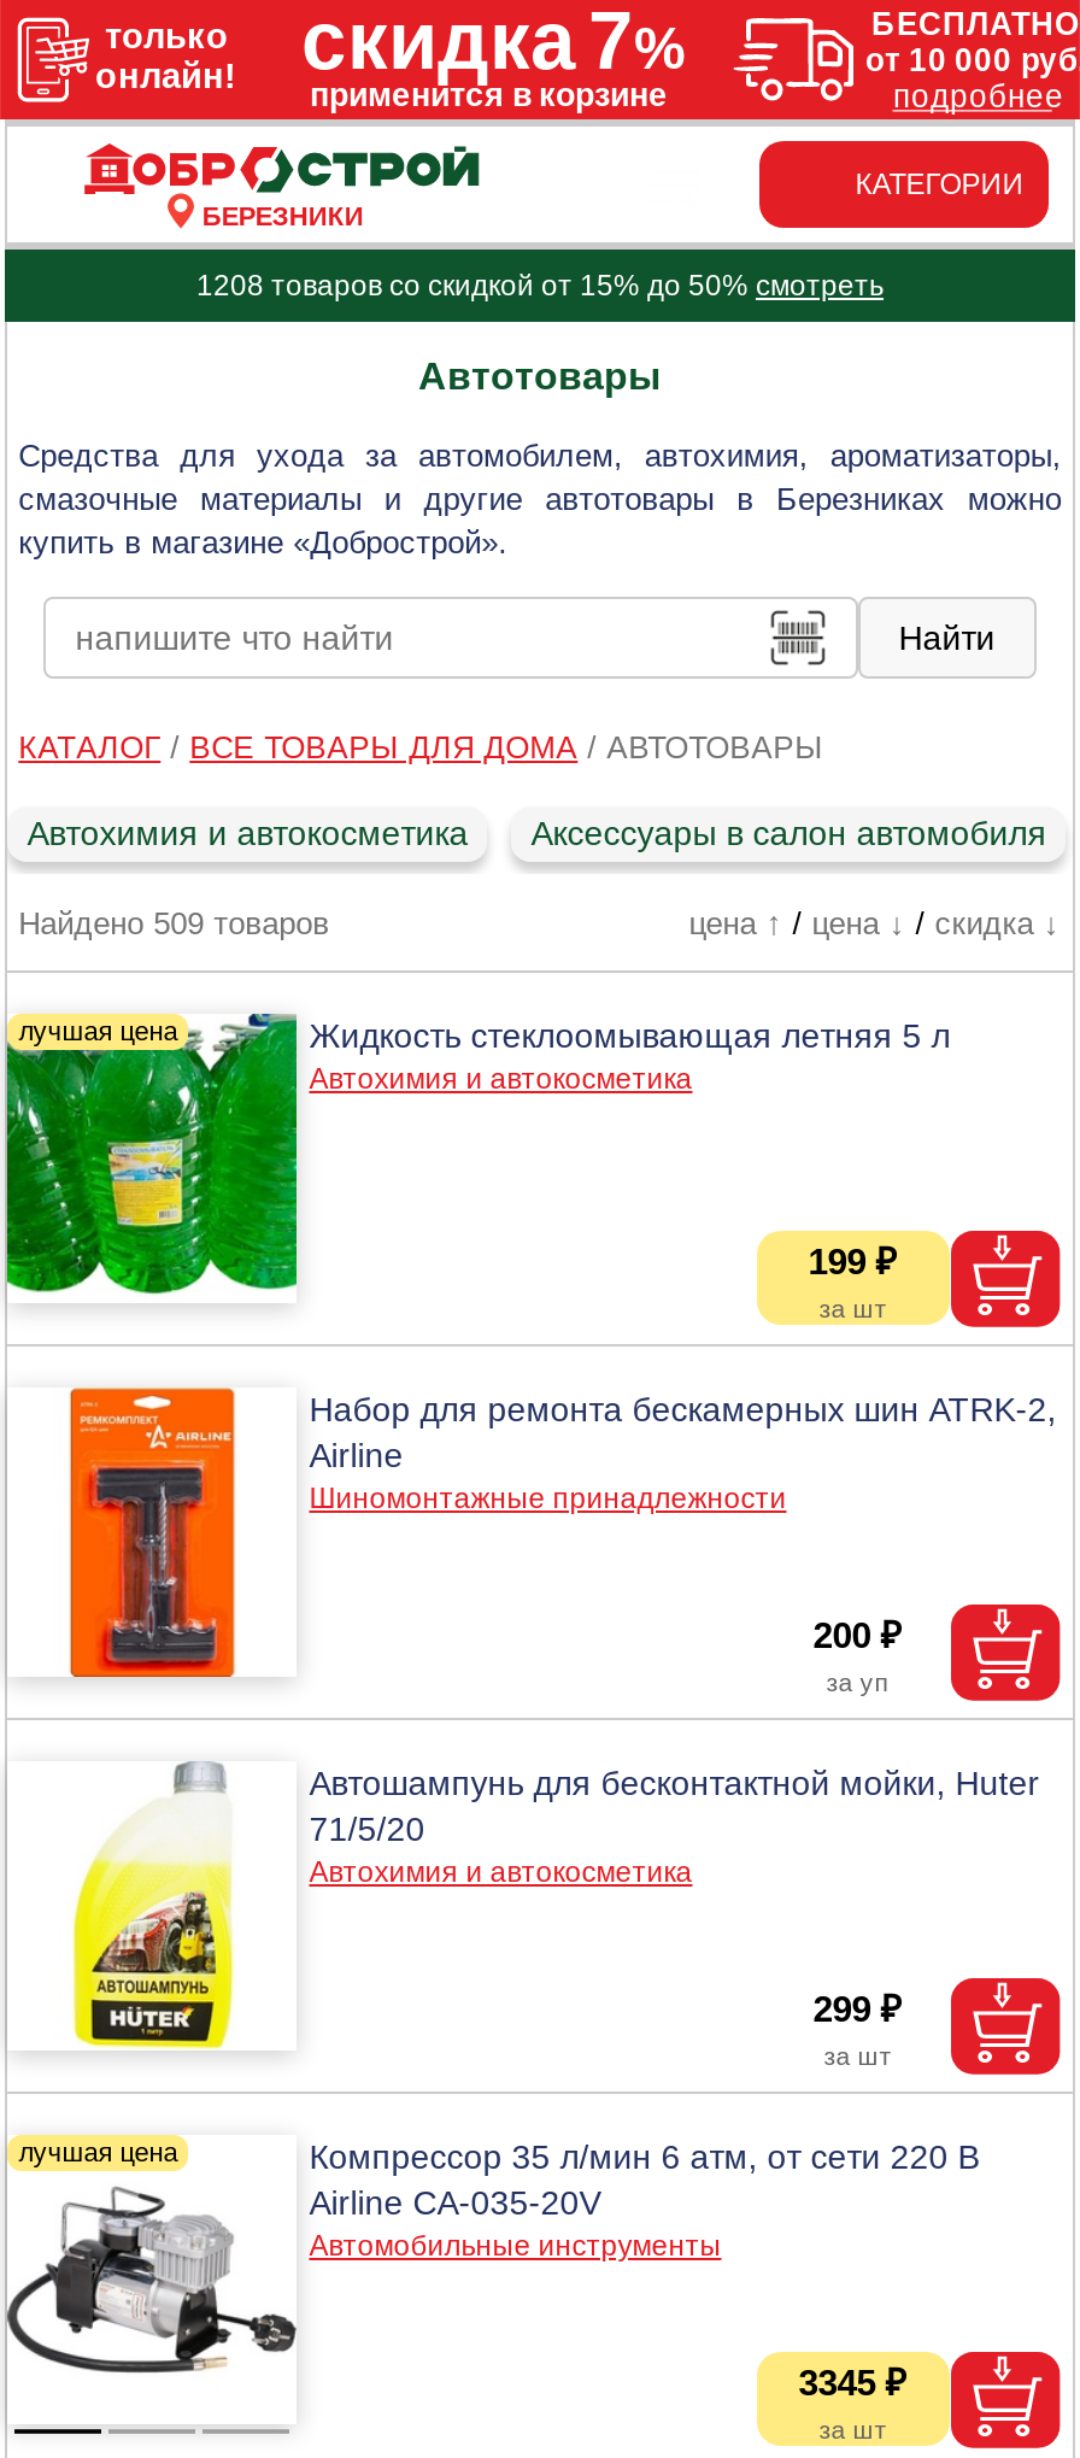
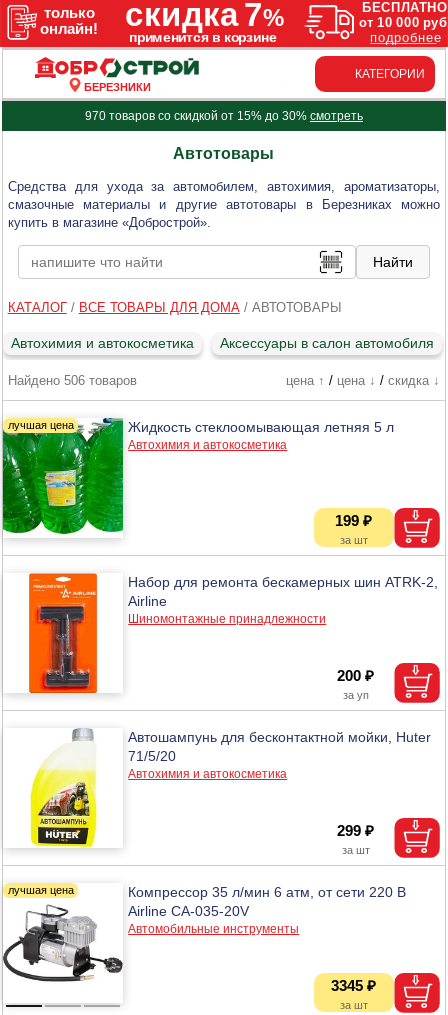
- 1208 товаров со скидкой от 15% до 50% смотреть
+ 970 товаров со скидкой от 15% до 30% смотреть

- Найдено 509 товаров
+ Найдено 506 товаров
